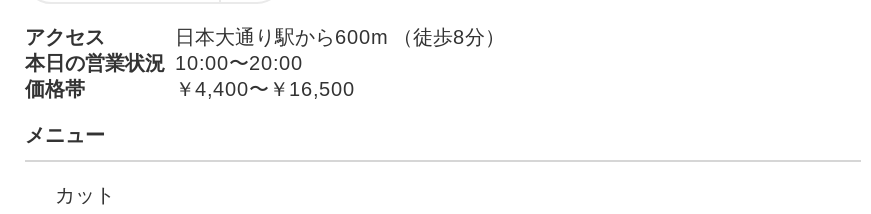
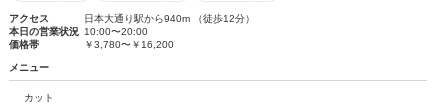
- 日本大通り駅から600m （徒歩8分）
+ 日本大通り駅から940m （徒歩12分）

- ￥4,400〜￥16,500
+ ￥3,780〜￥16,200
